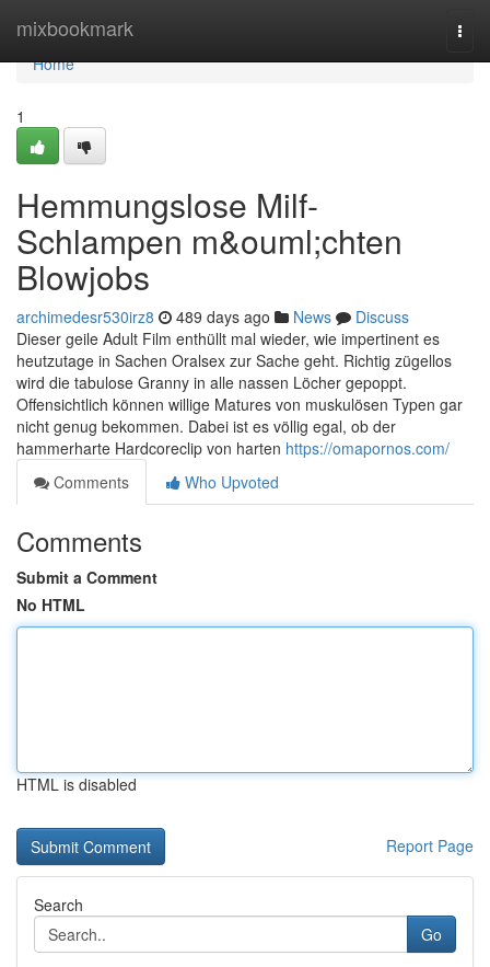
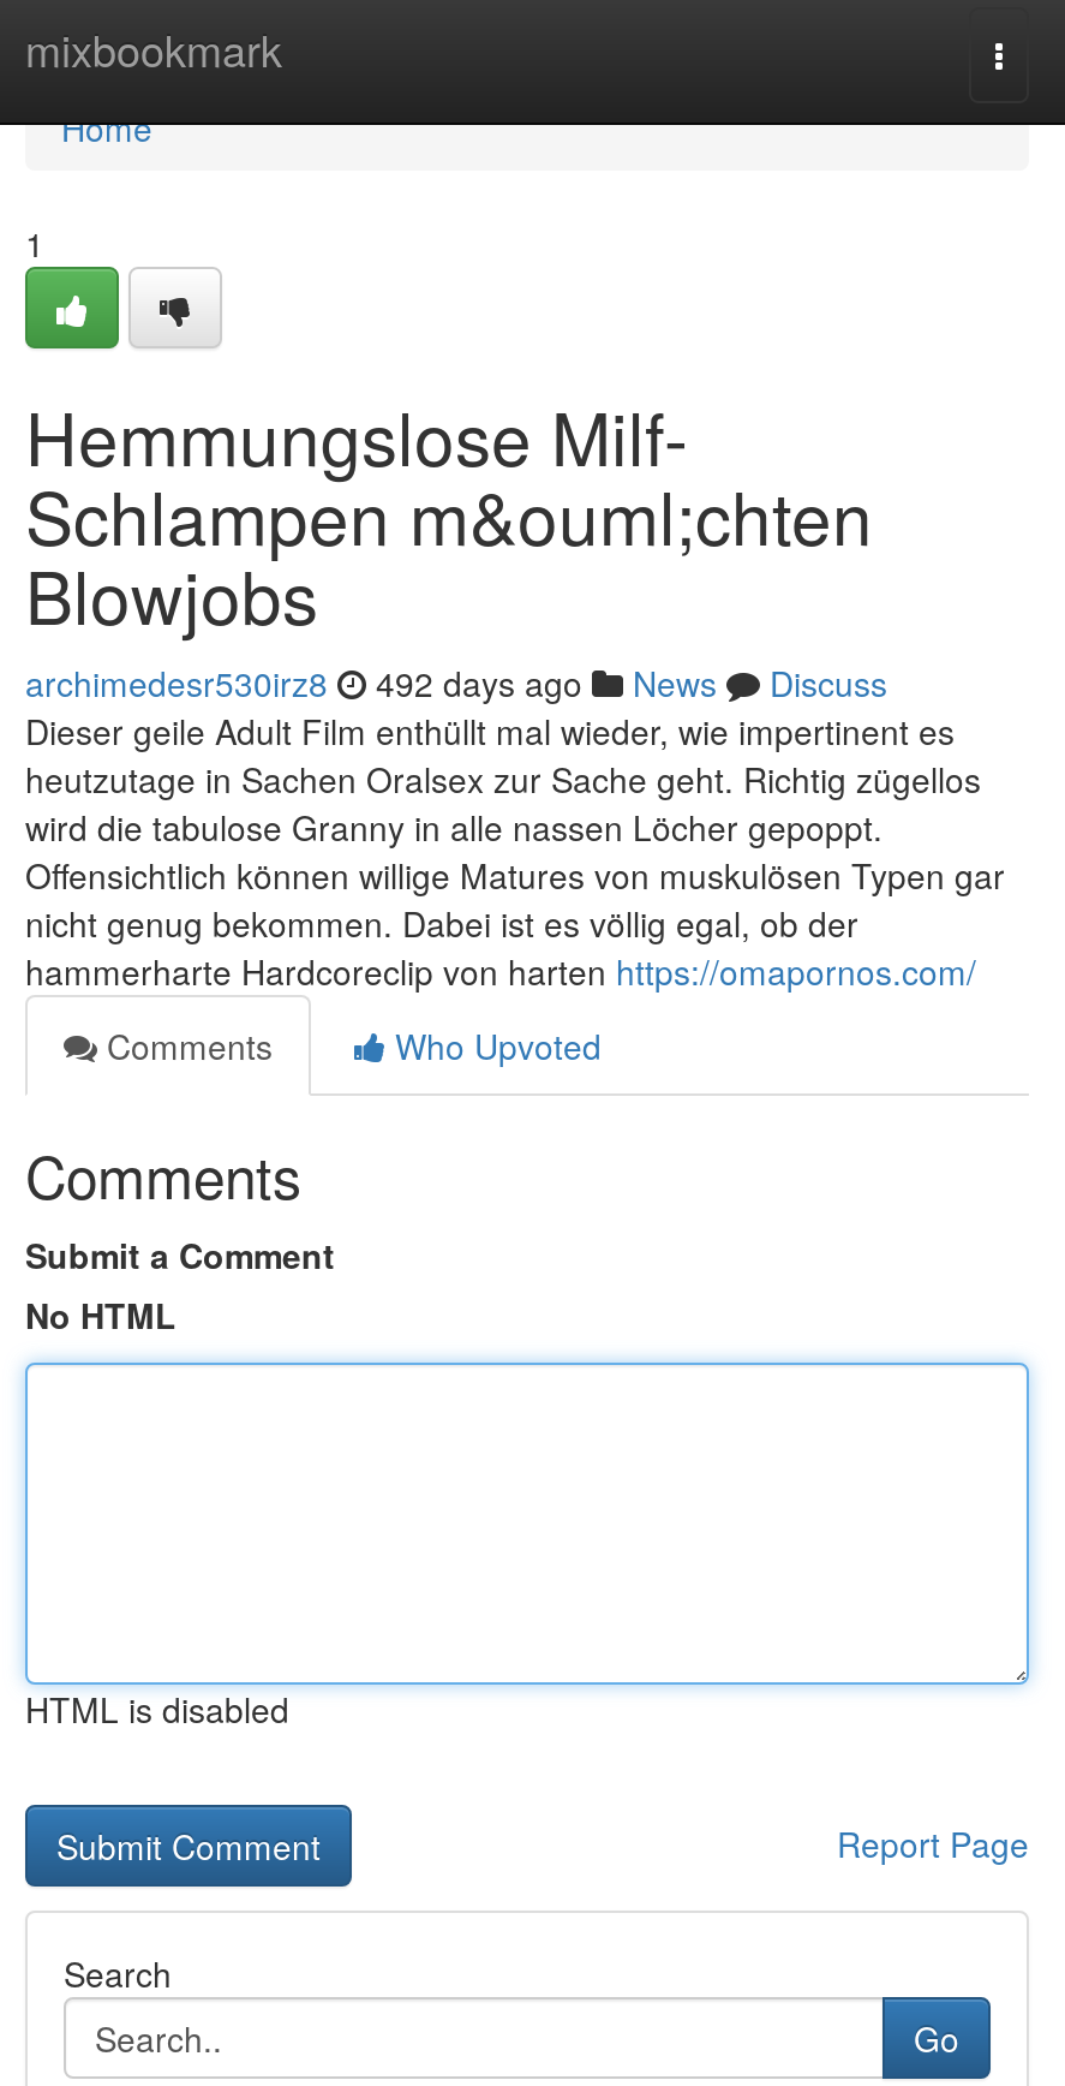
- archimedesr530irz8 489 days ago News Discuss
+ archimedesr530irz8 492 days ago News Discuss
